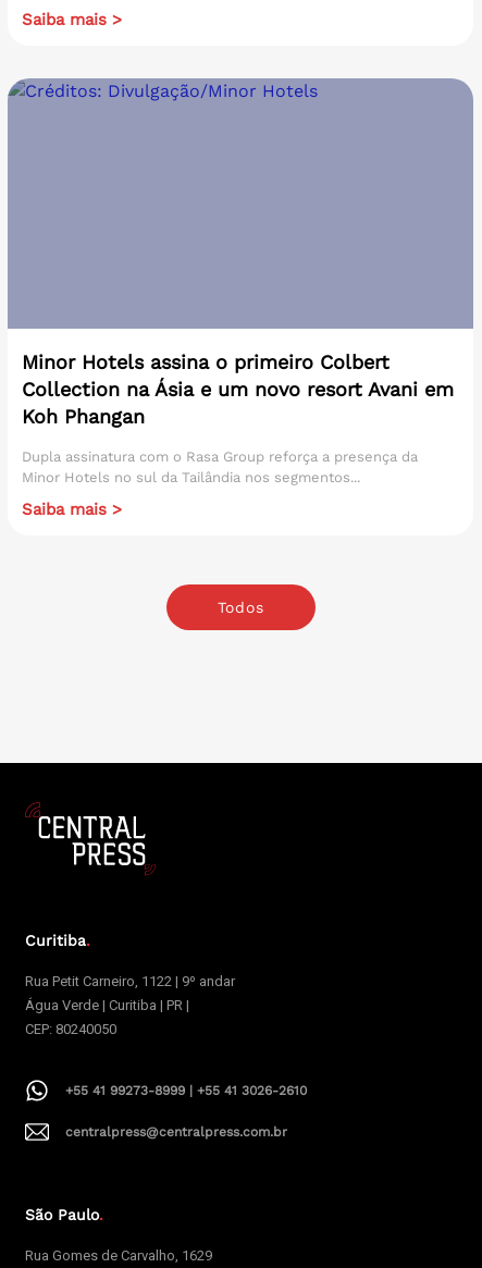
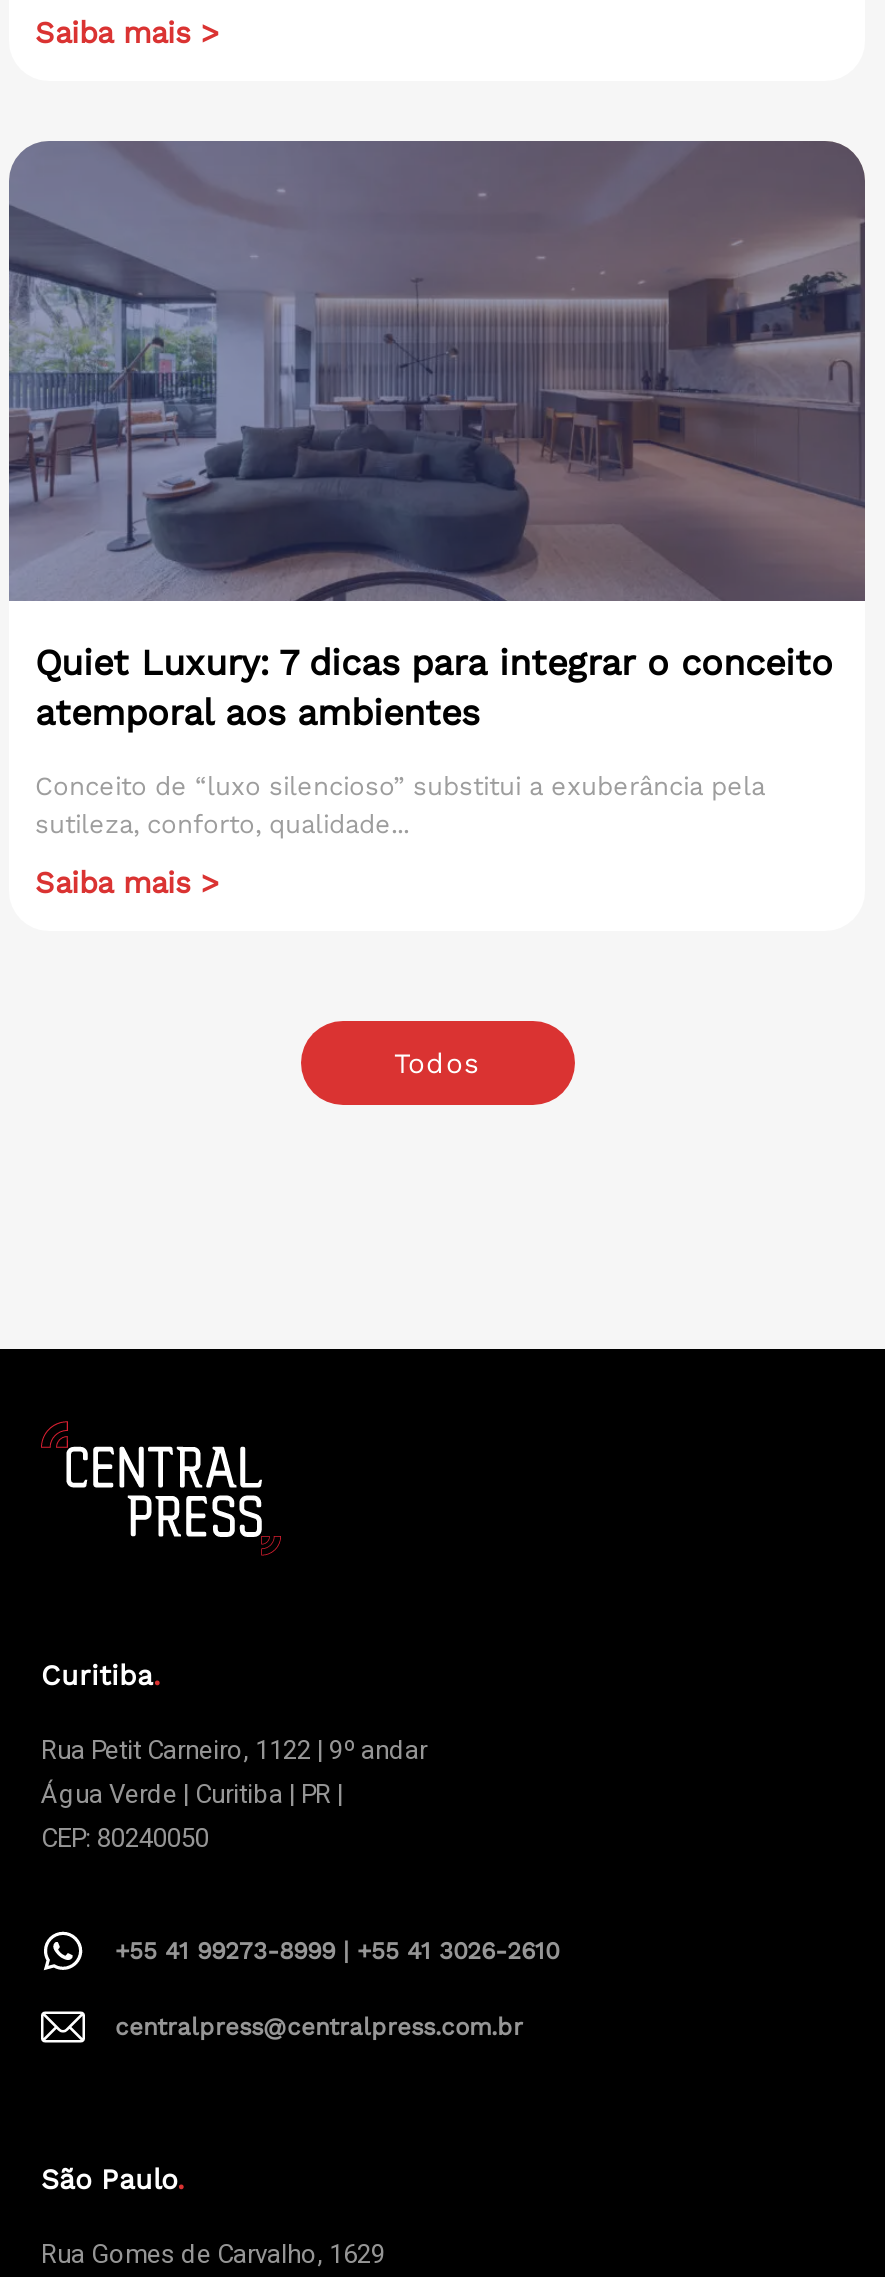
+ [image]

- Minor Hotels assina o primeiro Colbert
- Collection na Ásia e um novo resort Avani em
- Koh Phangan
+ Quiet Luxury: 7 dicas para integrar o conceito
+ atemporal aos ambientes

- Dupla assinatura com o Rasa Group reforça a presença da
- Minor Hotels no sul da Tailândia nos segmentos...
+ Conceito de “luxo silencioso” substitui a exuberância pela
+ sutileza, conforto, qualidade...
